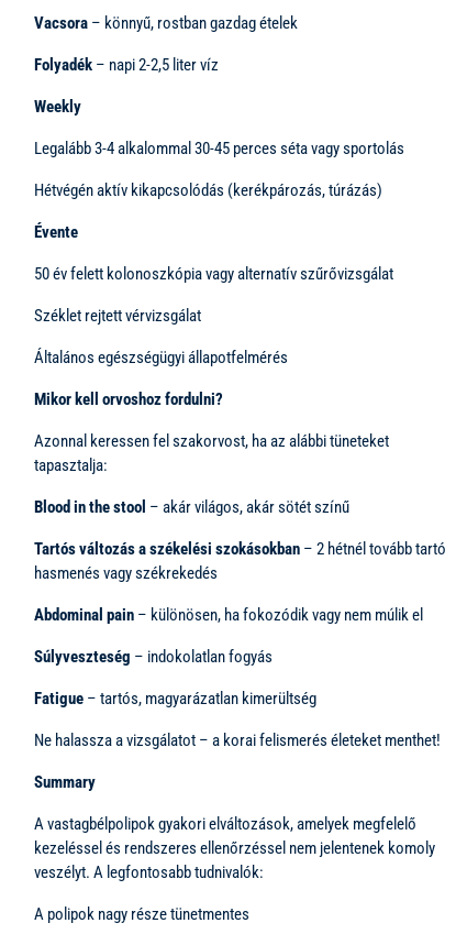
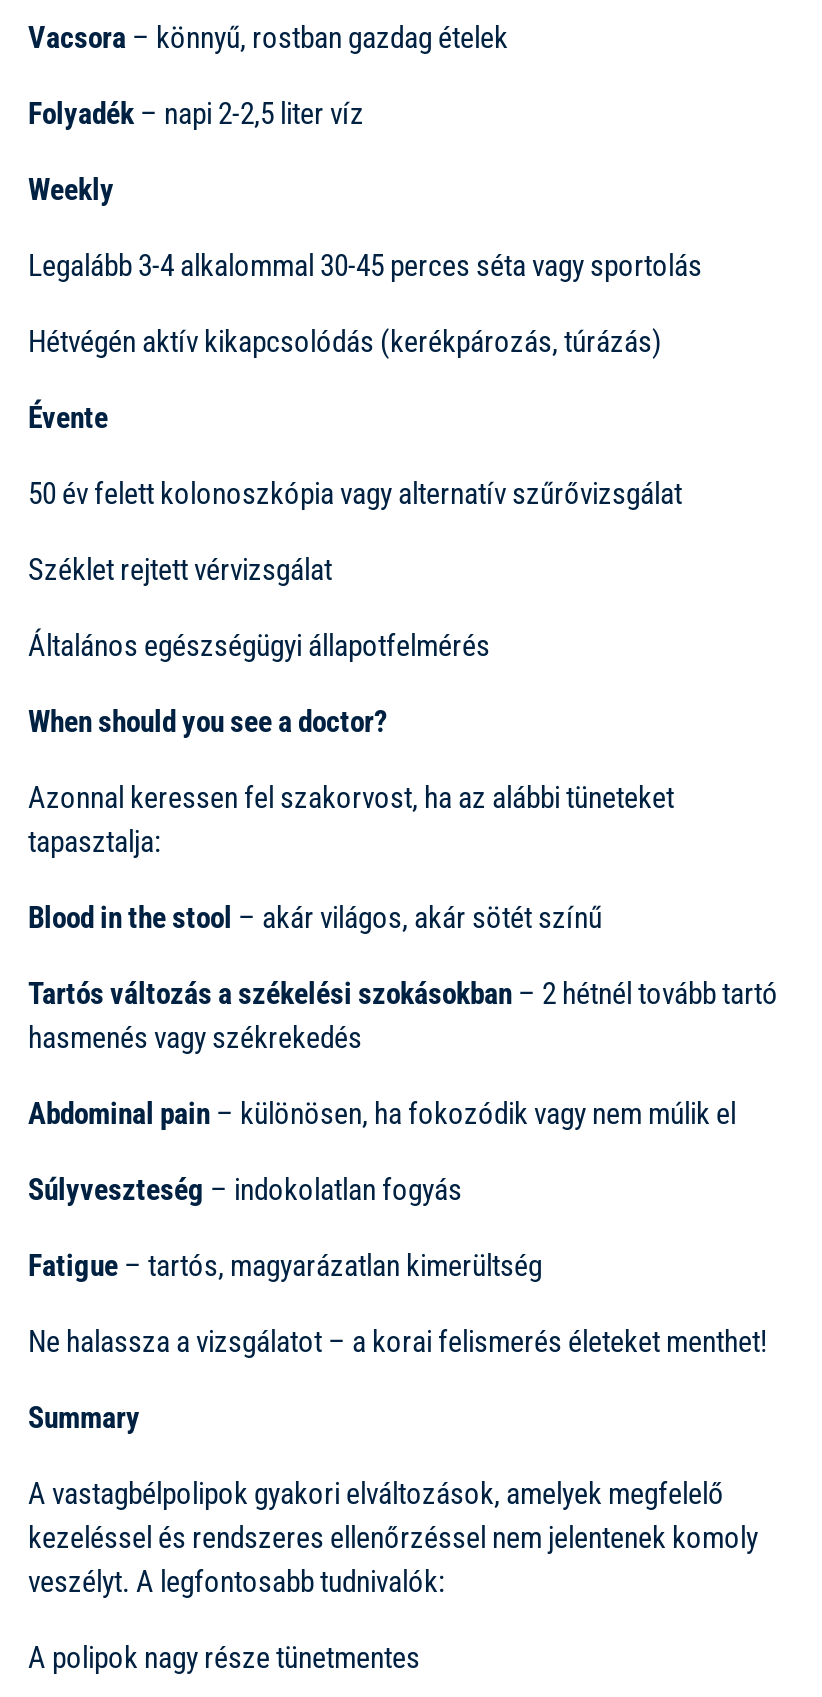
- Mikor kell orvoshoz fordulni?
+ When should you see a doctor?
